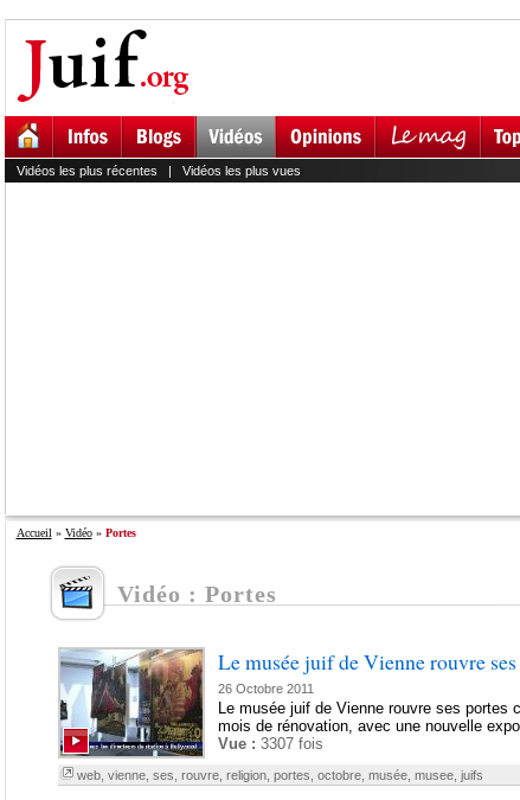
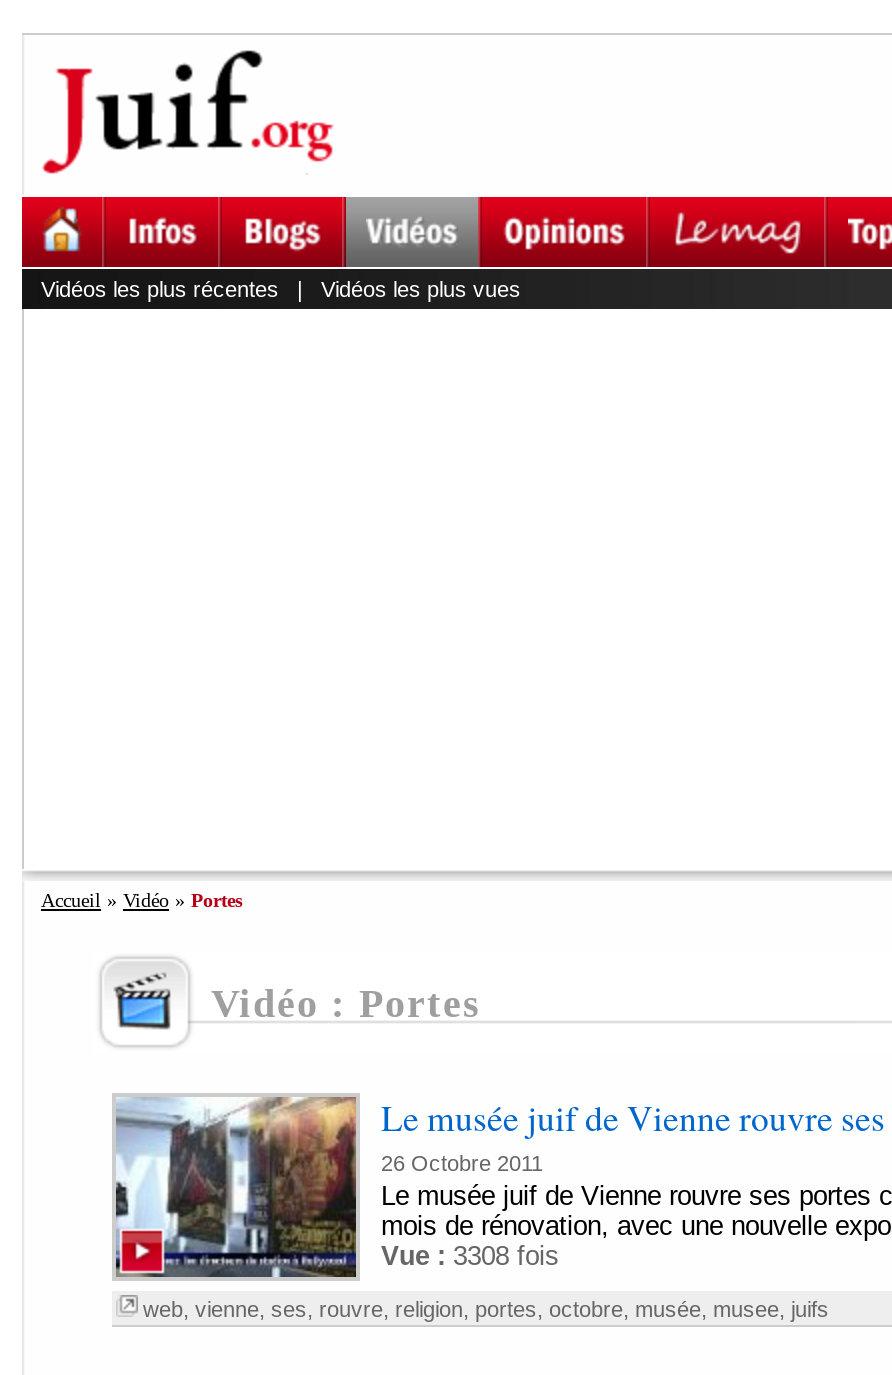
- Vue : 3307 fois
+ Vue : 3308 fois
